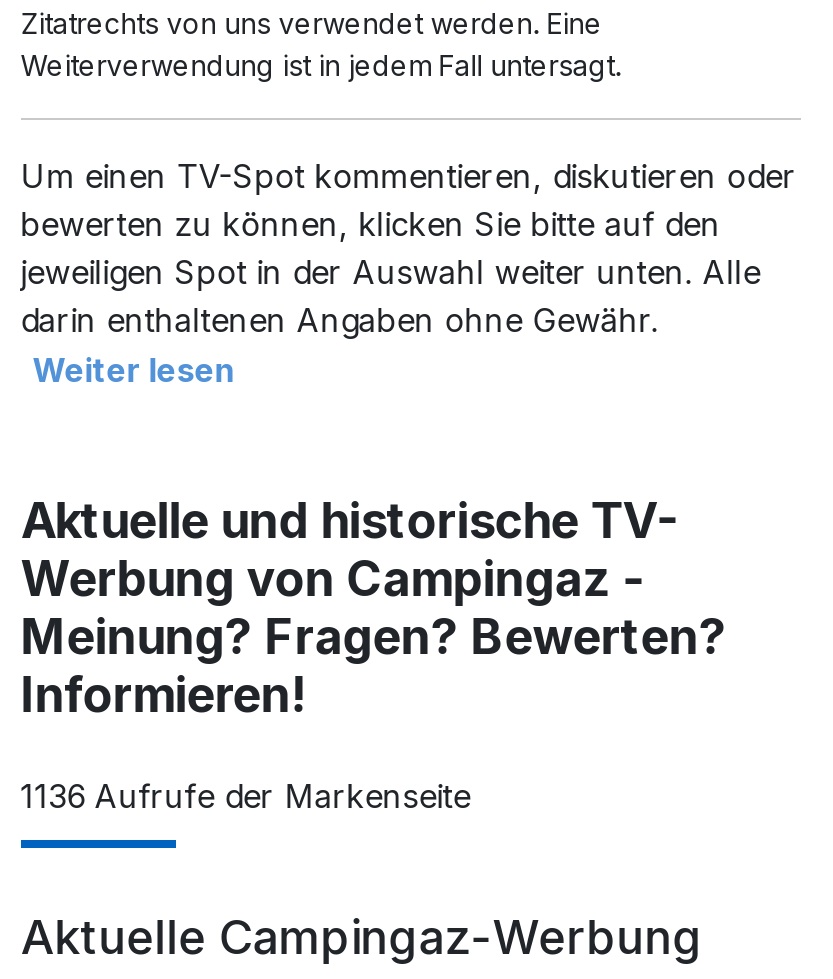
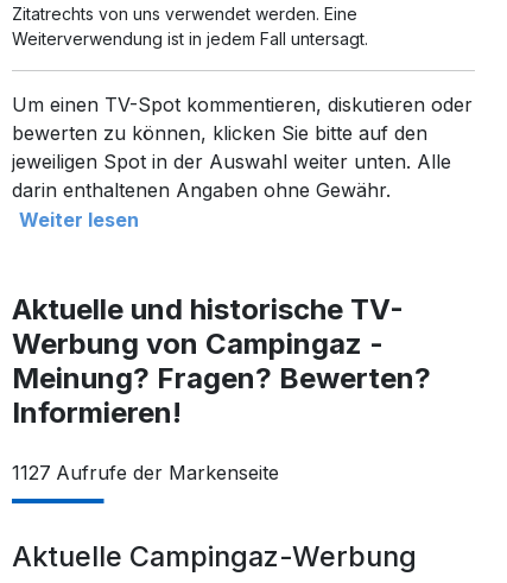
- 1136 Aufrufe der Markenseite
+ 1127 Aufrufe der Markenseite
